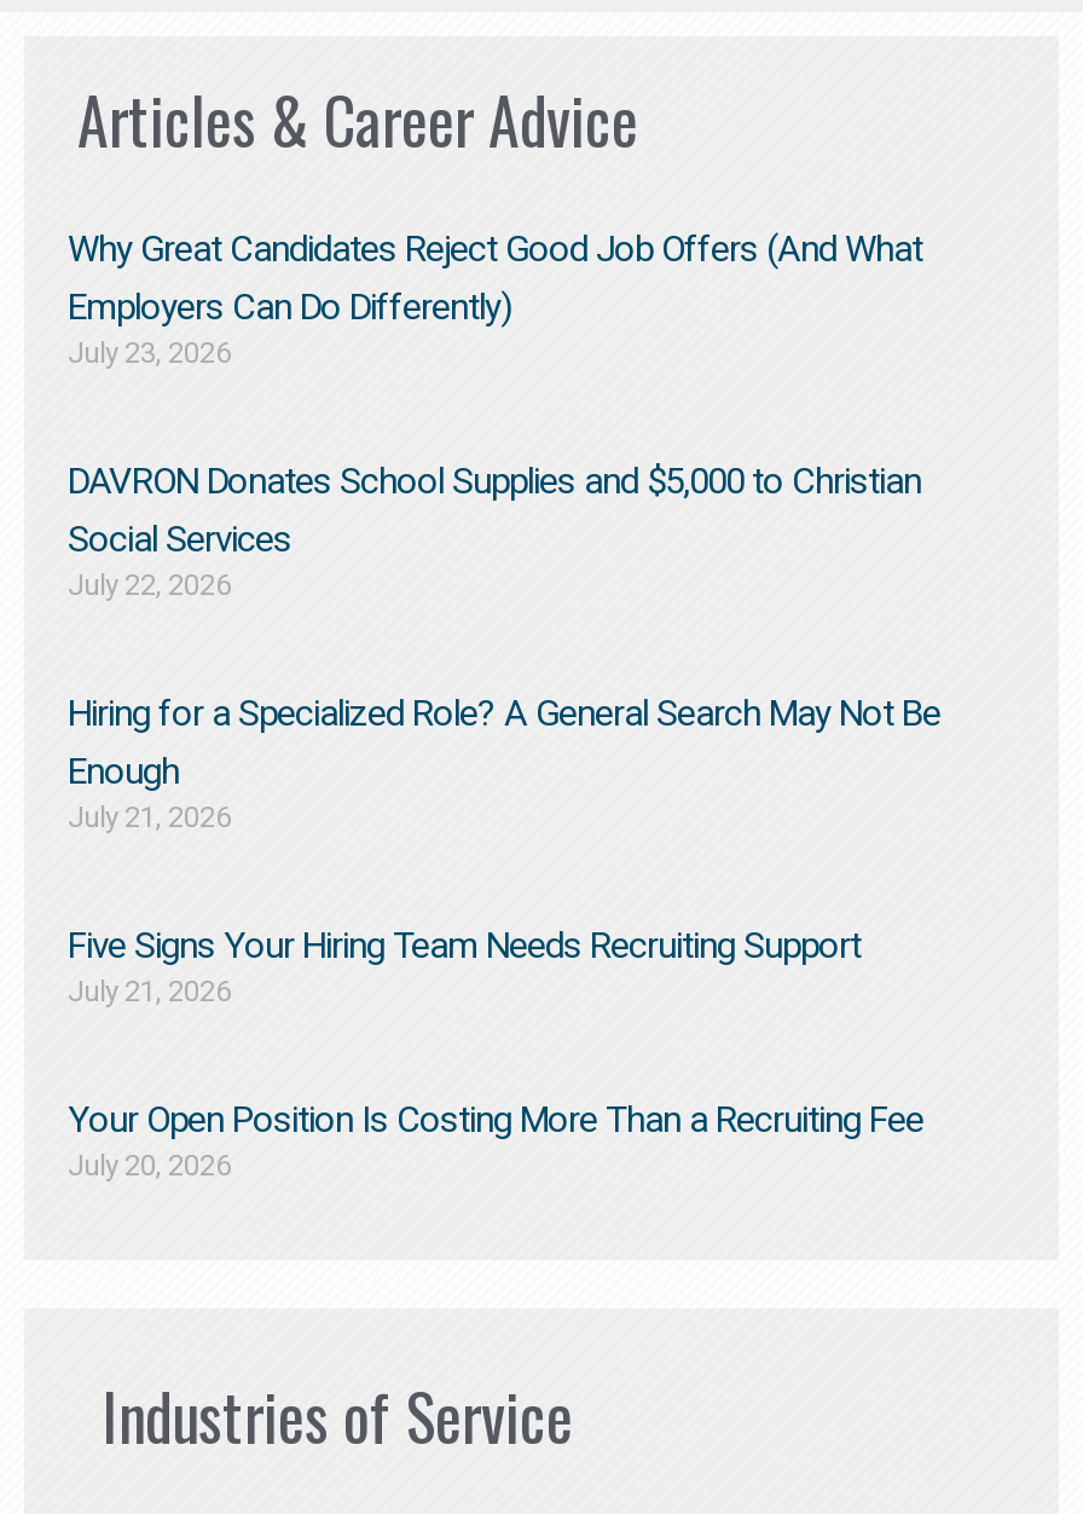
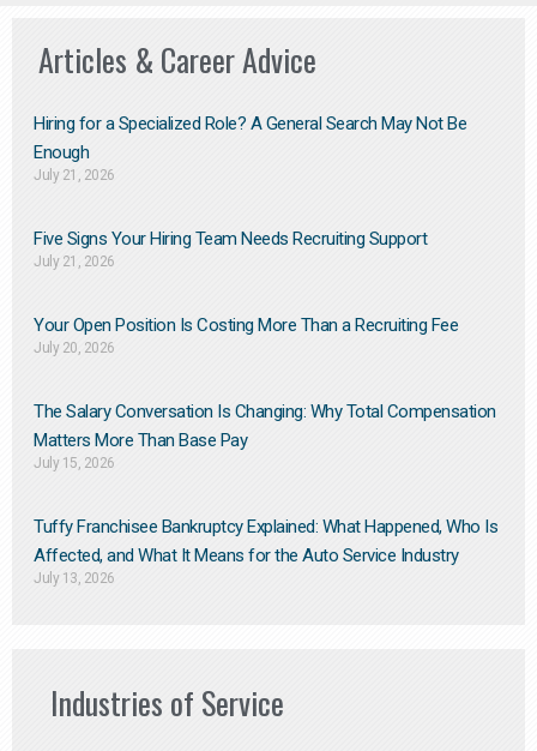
- Why Great Candidates Reject Good Job Offers (And What
- Employers Can Do Differently)
- July 23, 2026
- DAVRON Donates School Supplies and $5,000 to Christian
- Social Services
- July 22, 2026

moved up: Hiring for a Specialized Role? A General Search May Not Be | Enough | July 21, 2026 | Five Signs Your Hiring Team Needs Recruiting Support | July 21, 2026 | Your Open Position Is Costing More Than a Recruiting Fee | July 20, 2026

+ The Salary Conversation Is Changing: Why Total Compensation
+ Matters More Than Base Pay
+ July 15, 2026
+ Tuffy Franchisee Bankruptcy Explained: What Happened, Who Is
+ Affected, and What It Means for the Auto Service Industry
+ July 13, 2026
